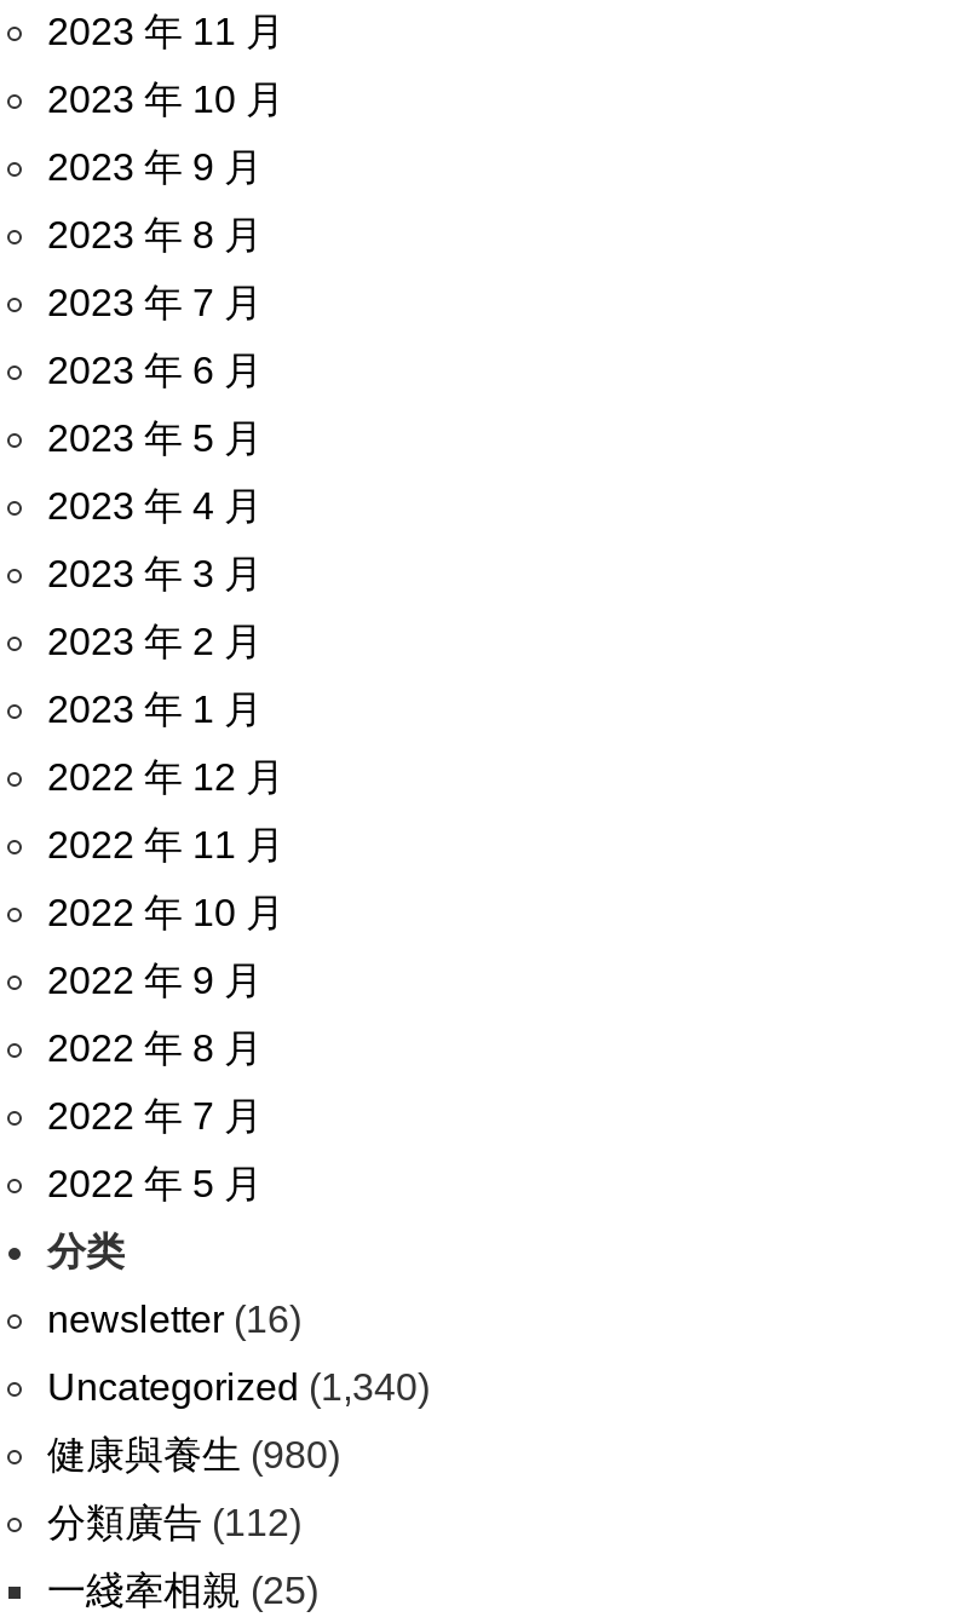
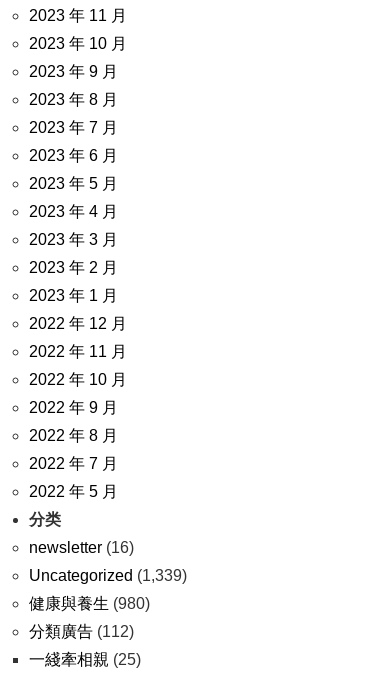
- Uncategorized (1,340)
+ Uncategorized (1,339)
